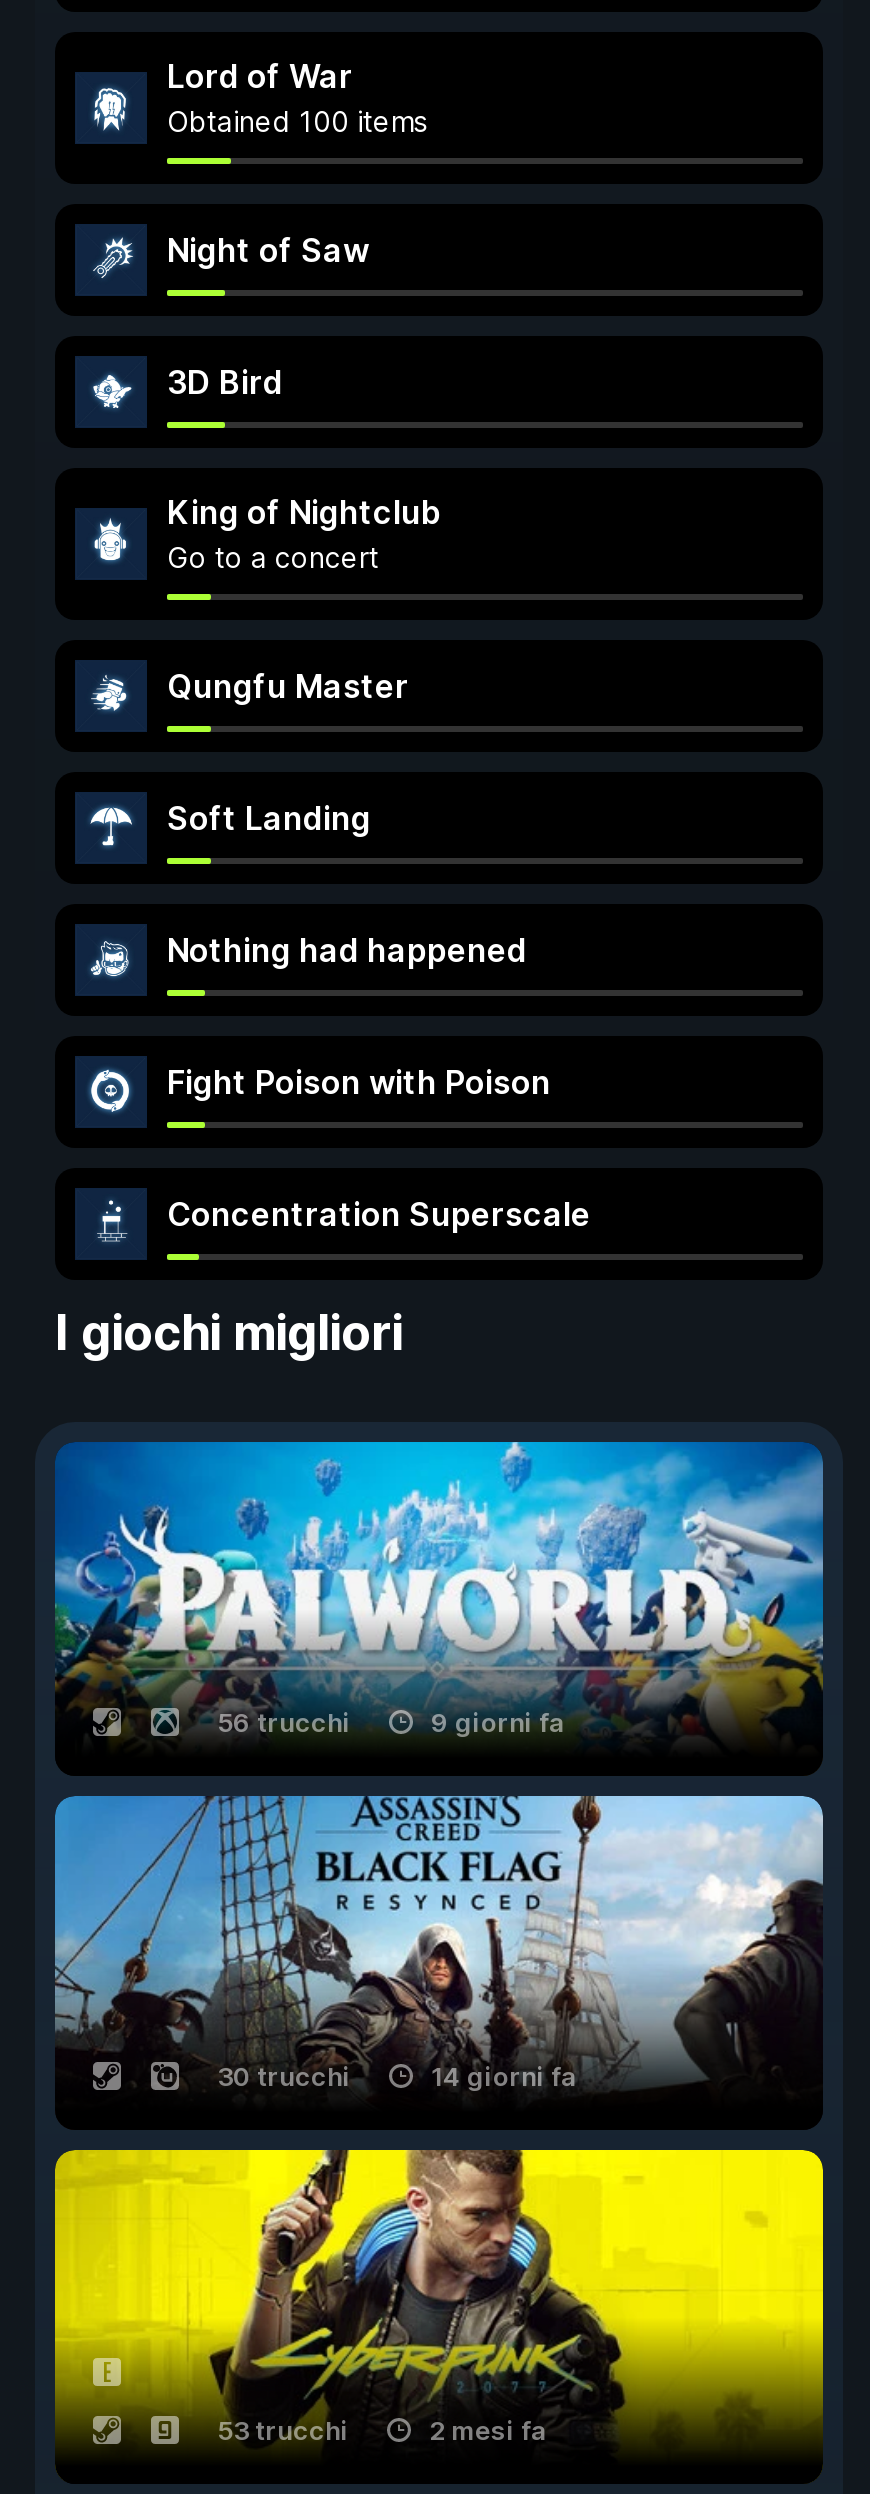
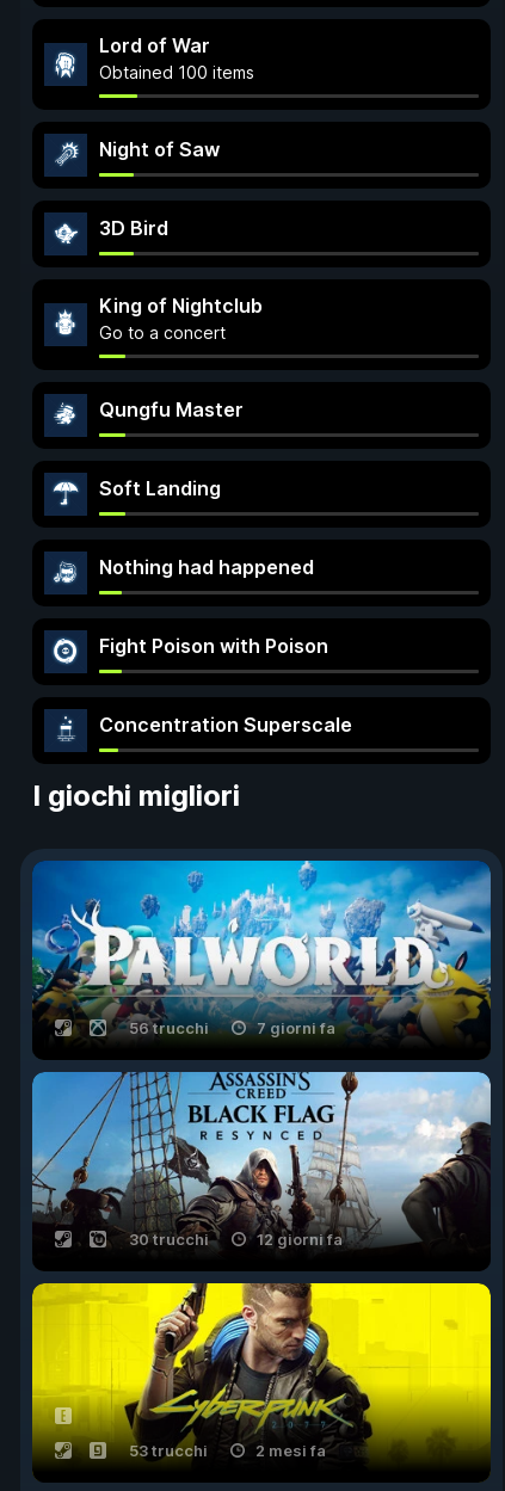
- 9 giorni fa
+ 7 giorni fa

- 14 giorni fa
+ 12 giorni fa
